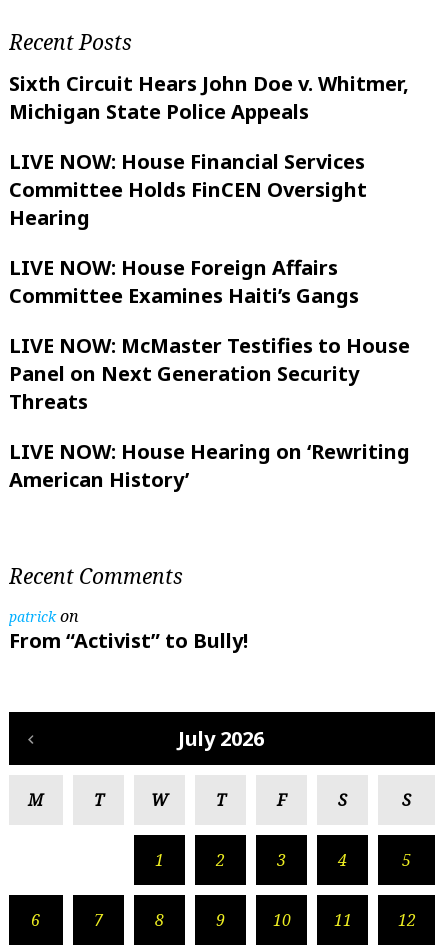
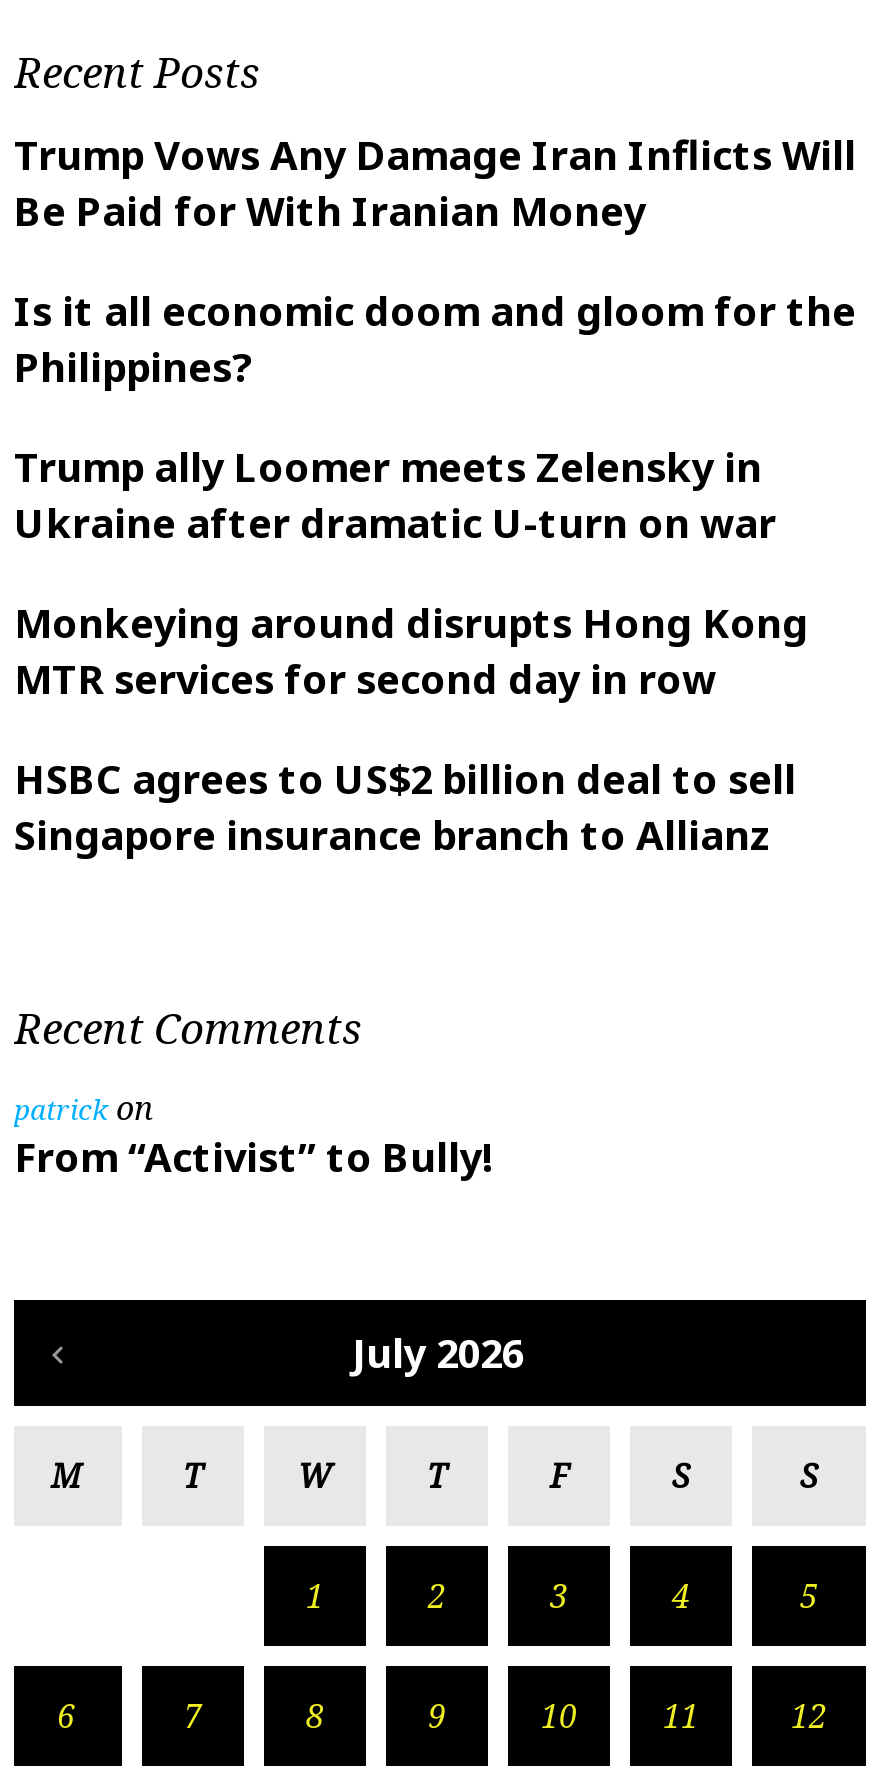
- Sixth Circuit Hears John Doe v. Whitmer,
- Michigan State Police Appeals
+ Trump Vows Any Damage Iran Inflicts Will
+ Be Paid for With Iranian Money

- LIVE NOW: House Financial Services
- Committee Holds FinCEN Oversight
- Hearing
+ Is it all economic doom and gloom for the
+ Philippines?

- LIVE NOW: House Foreign Affairs
- Committee Examines Haiti’s Gangs
+ Trump ally Loomer meets Zelensky in
+ Ukraine after dramatic U-turn on war

- LIVE NOW: McMaster Testifies to House
- Panel on Next Generation Security
- Threats
+ Monkeying around disrupts Hong Kong
+ MTR services for second day in row

- LIVE NOW: House Hearing on ‘Rewriting
- American History’
+ HSBC agrees to US$2 billion deal to sell
+ Singapore insurance branch to Allianz
